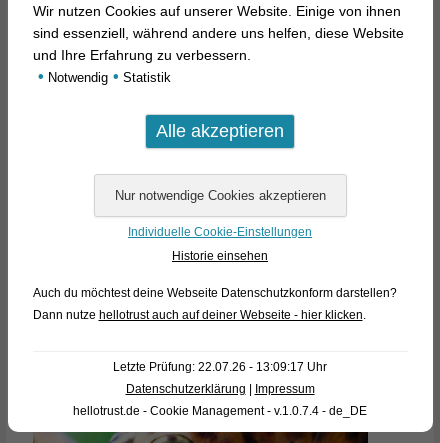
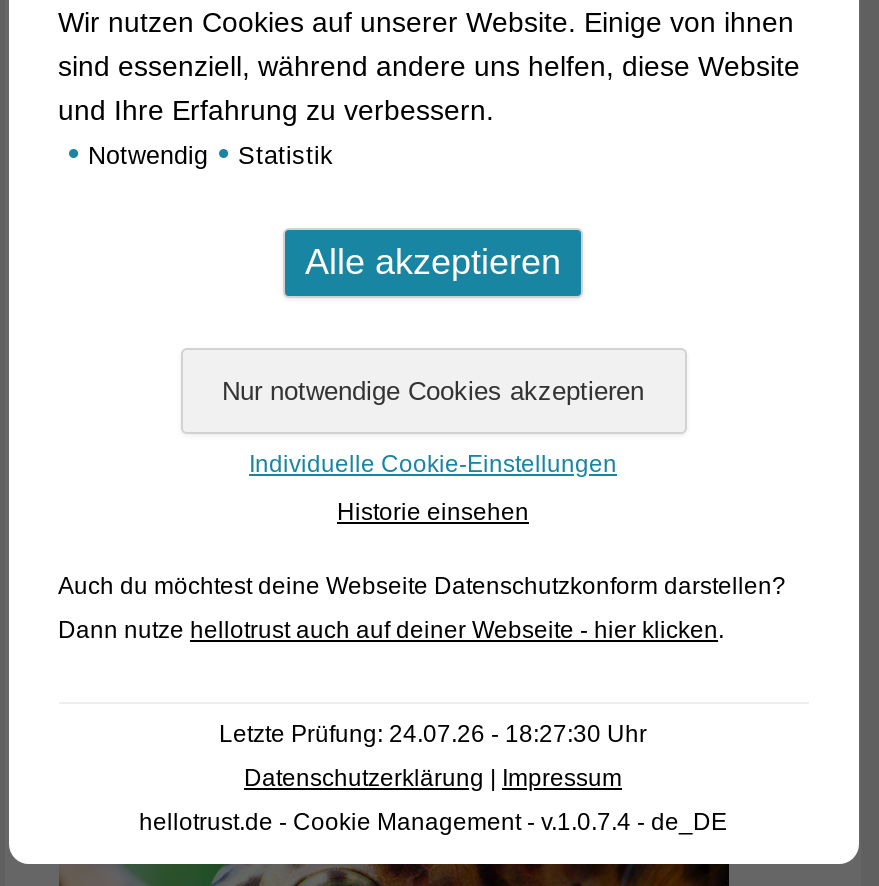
- Letzte Prüfung: 22.07.26 - 13:09:17 Uhr
+ Letzte Prüfung: 24.07.26 - 18:27:30 Uhr
